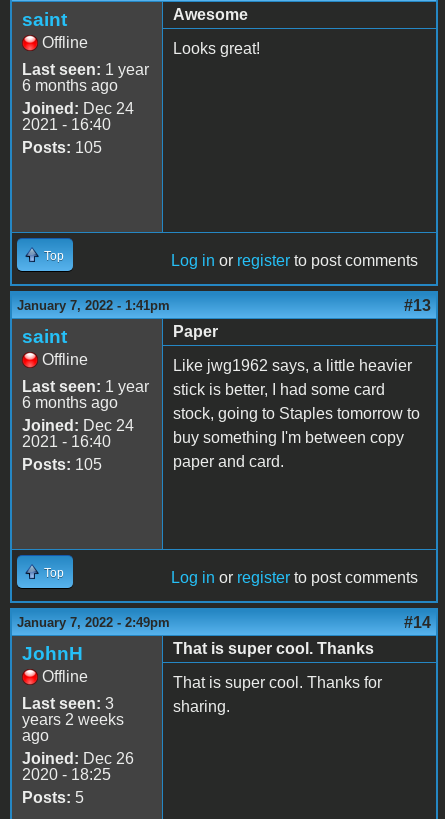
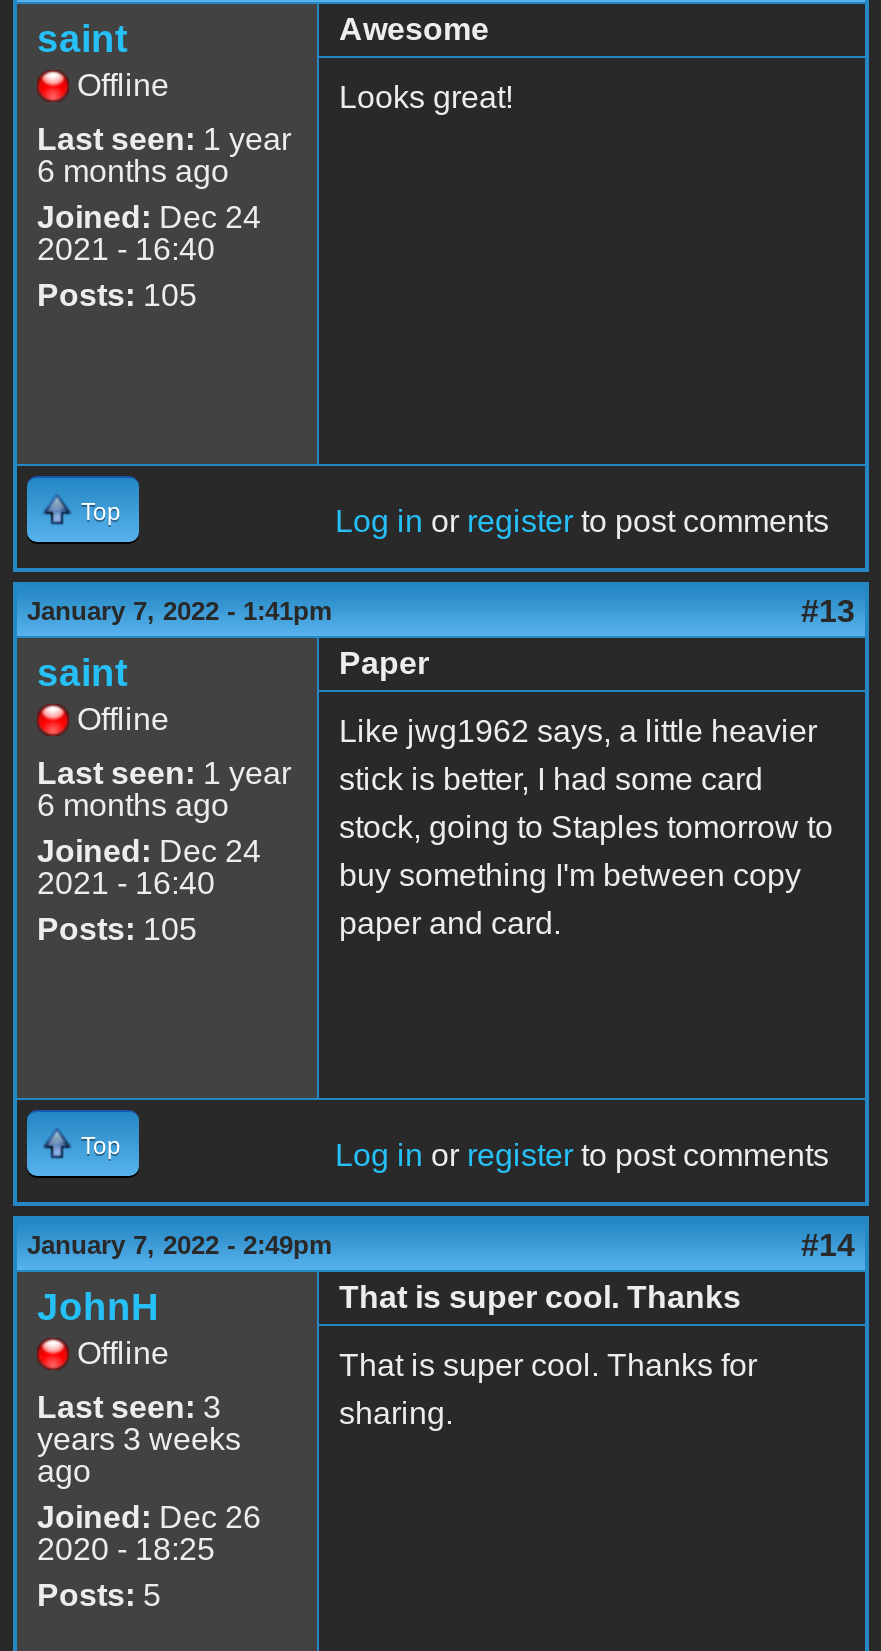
- years 2 weeks
+ years 3 weeks
